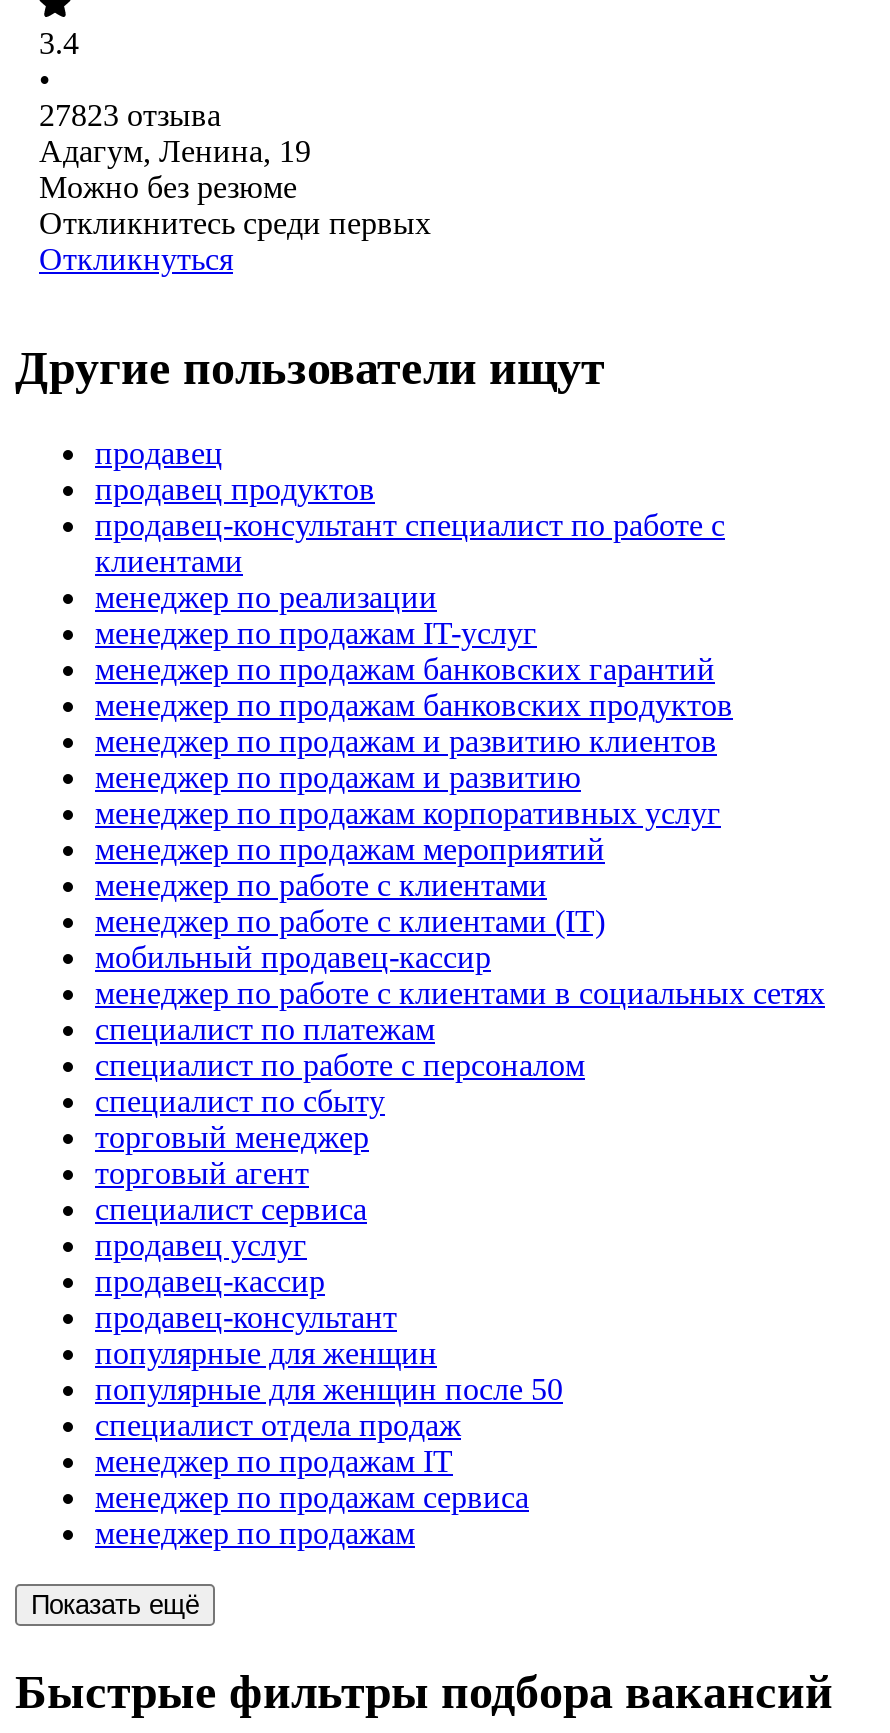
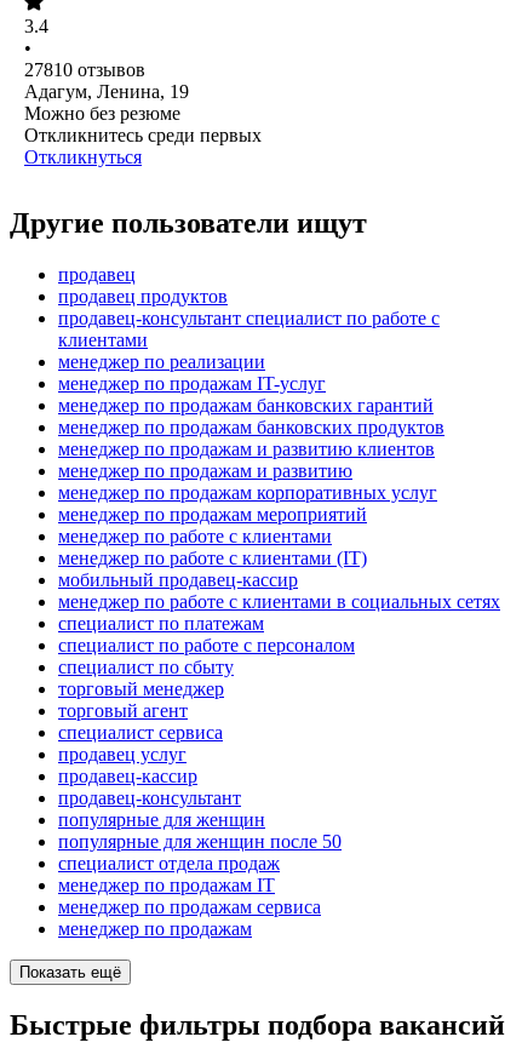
- 27823 отзыва
+ 27810 отзывов
